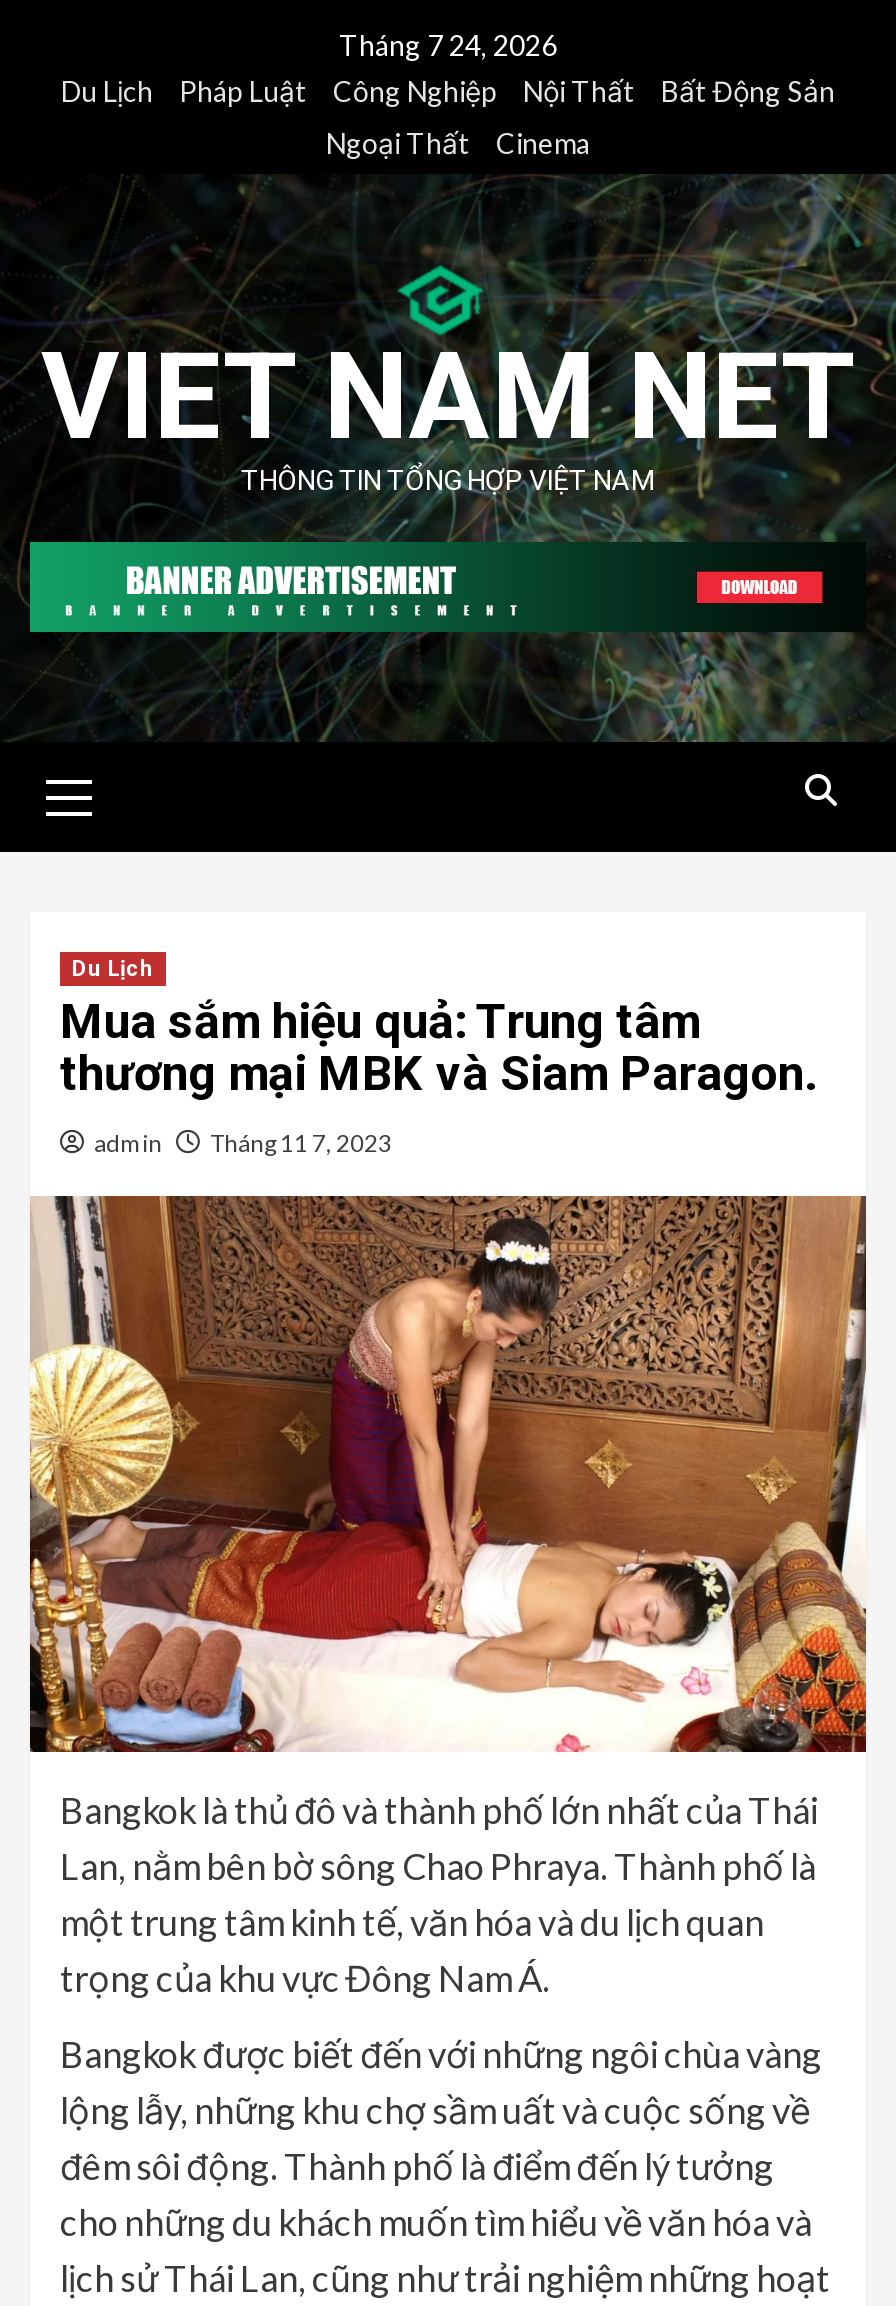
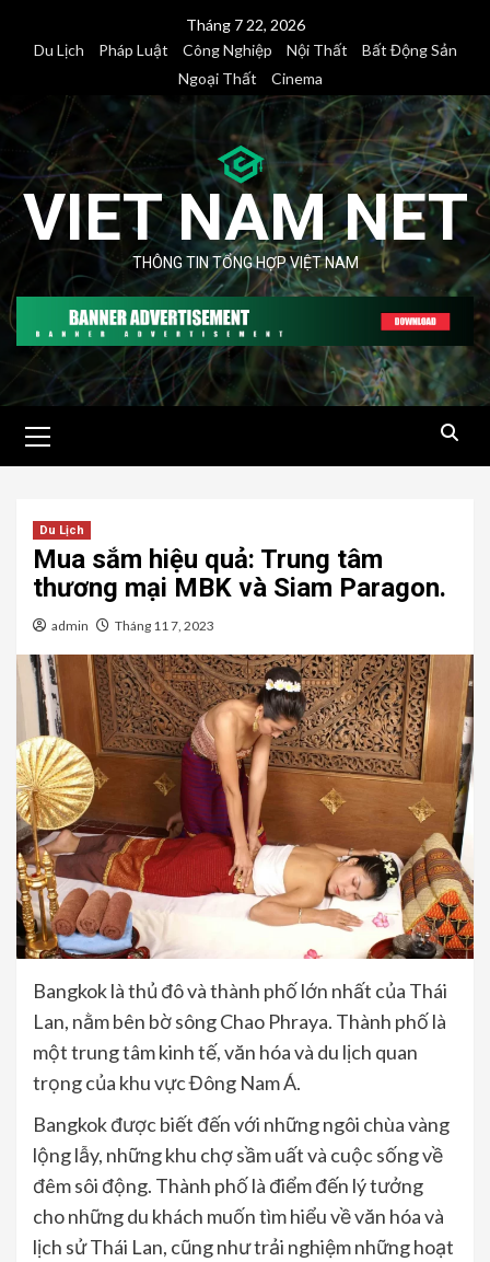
- Tháng 7 24, 2026
+ Tháng 7 22, 2026
